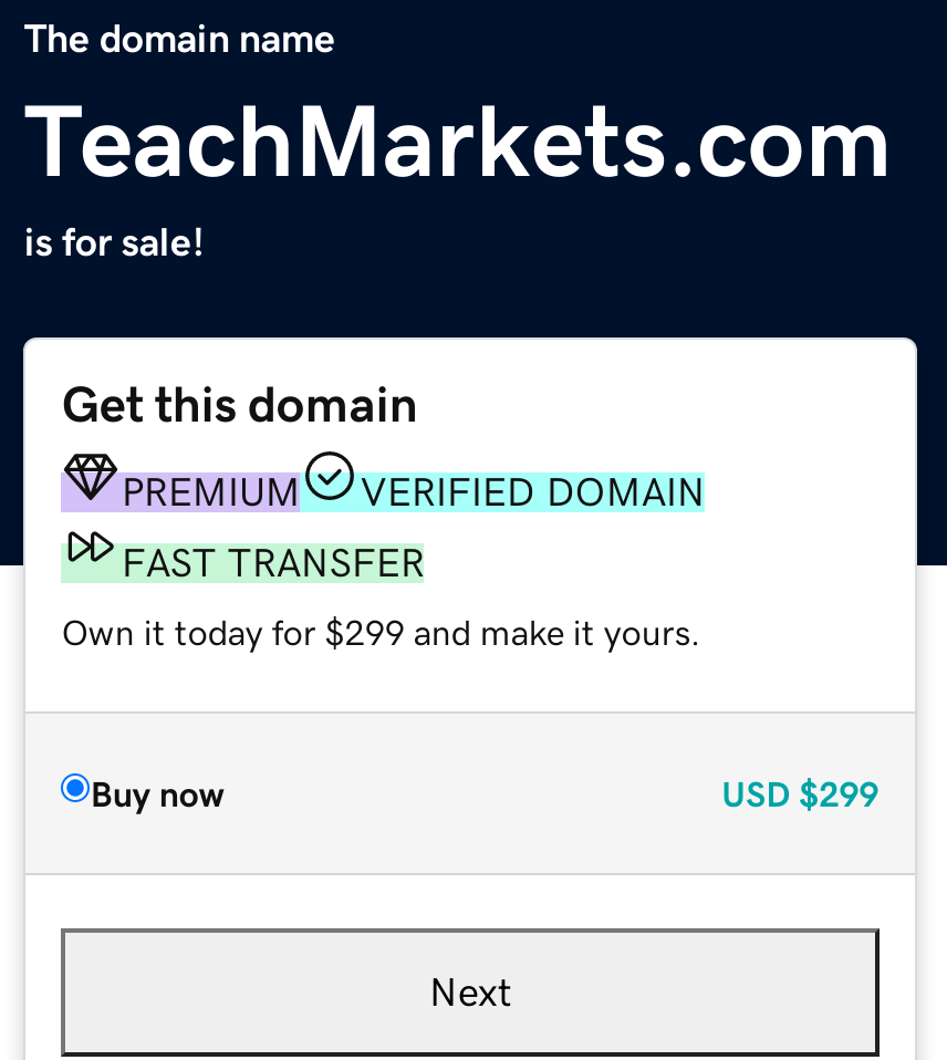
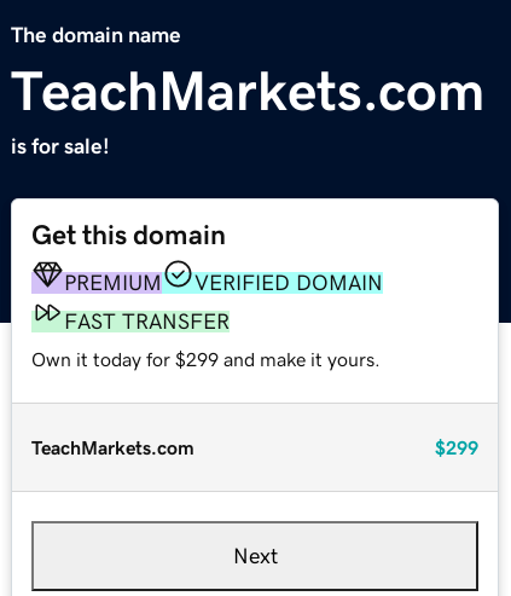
- Buy now
- USD $299
+ TeachMarkets.com
+ $299
